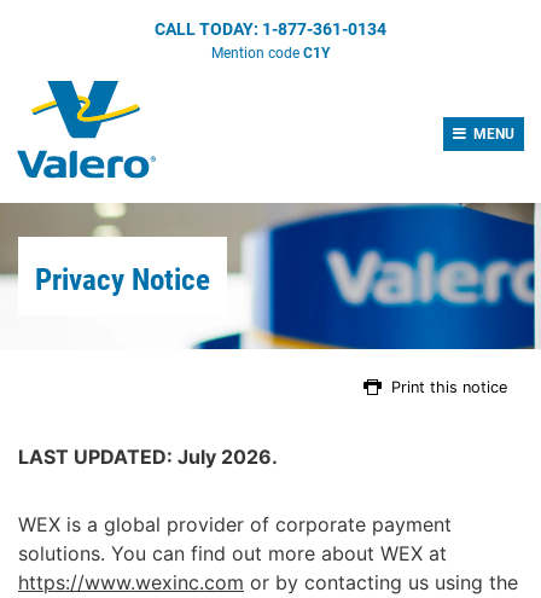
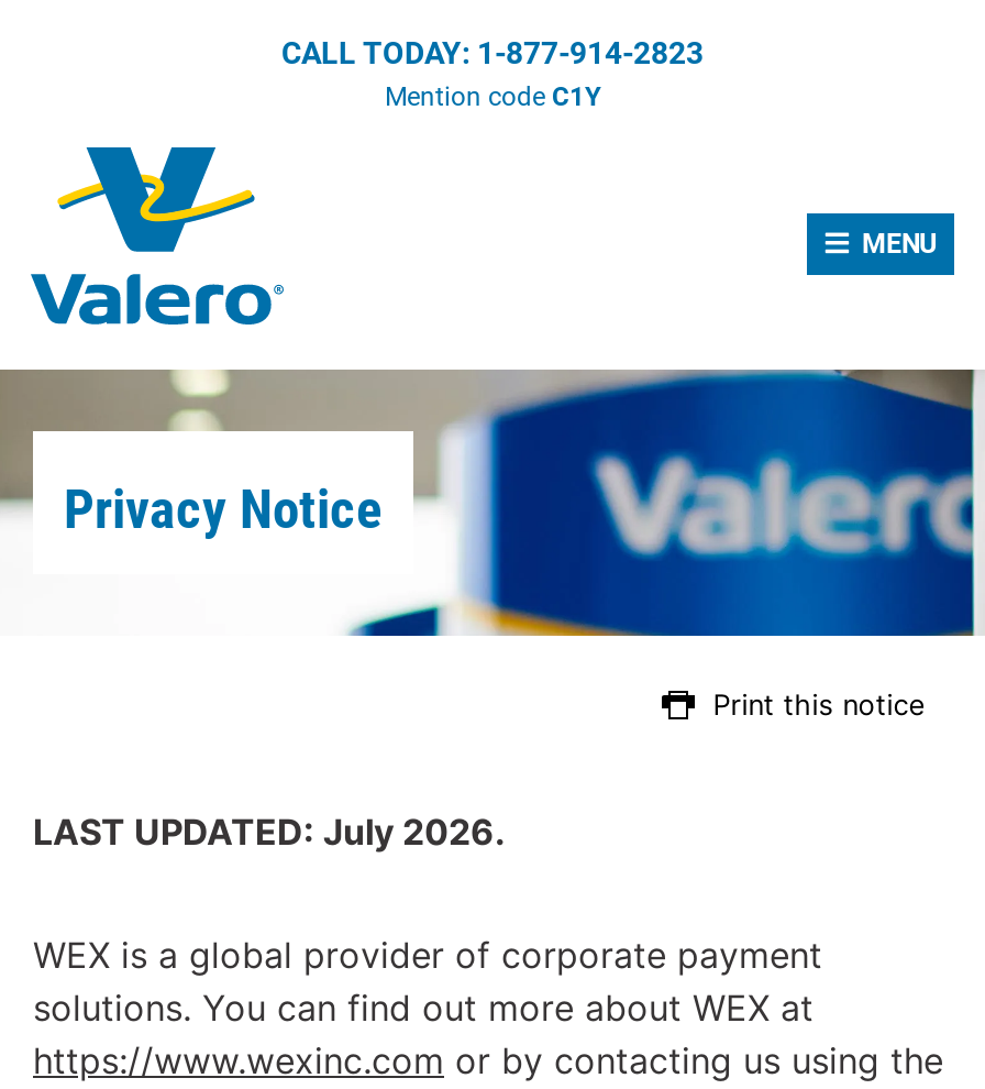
- CALL TODAY: 1-877-361-0134
+ CALL TODAY: 1-877-914-2823
